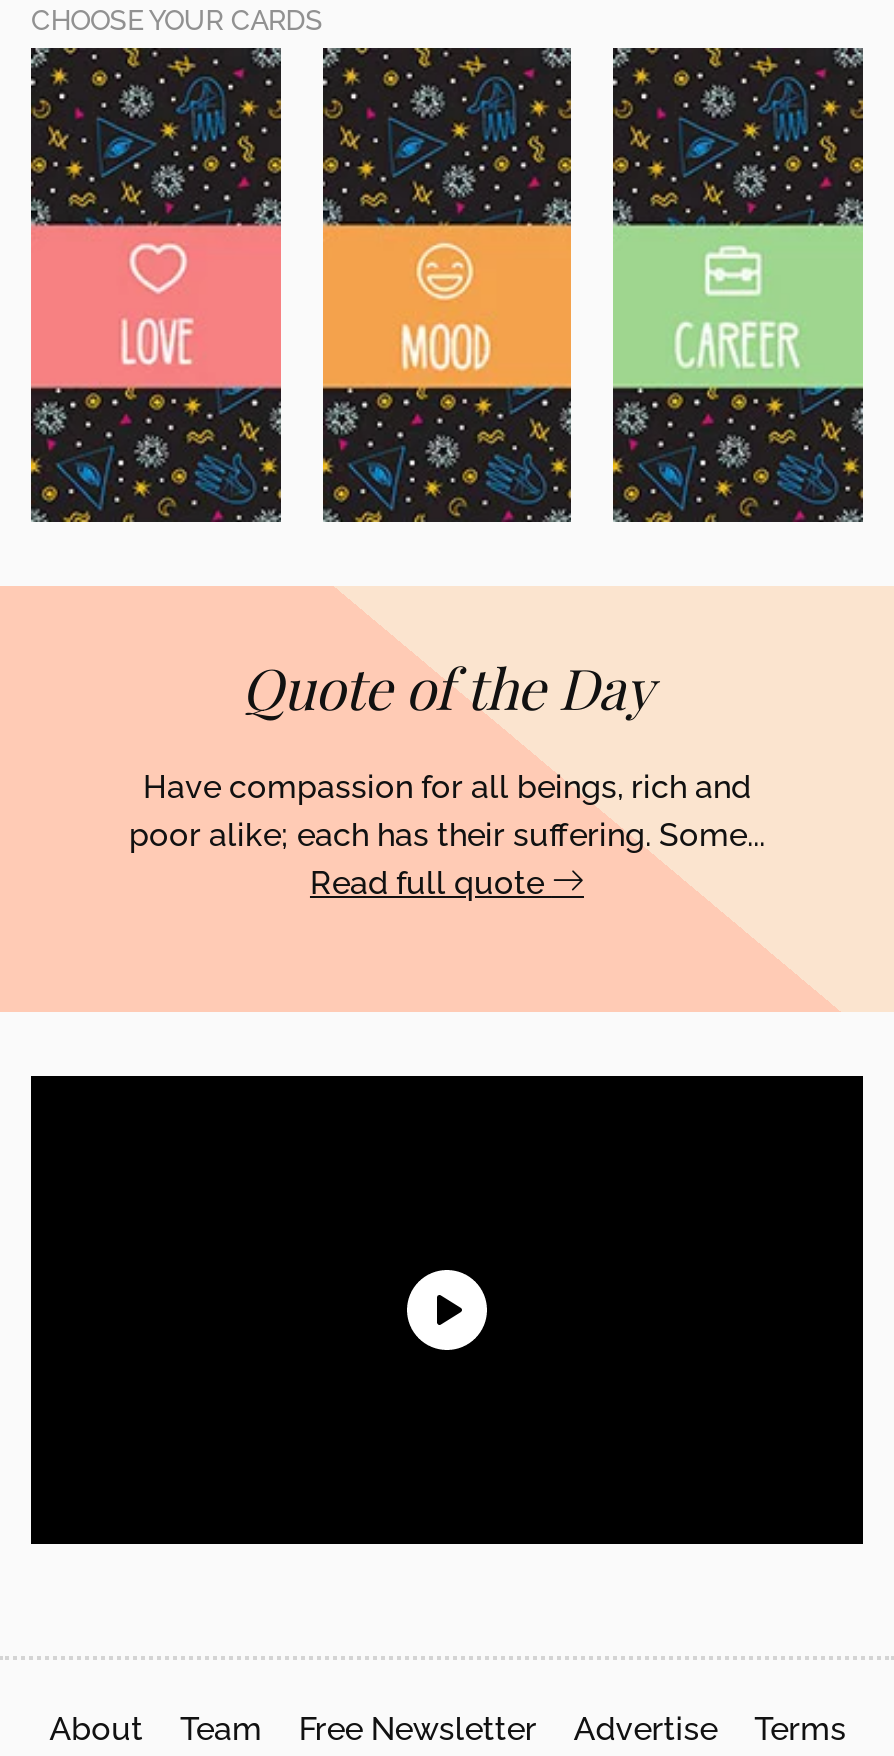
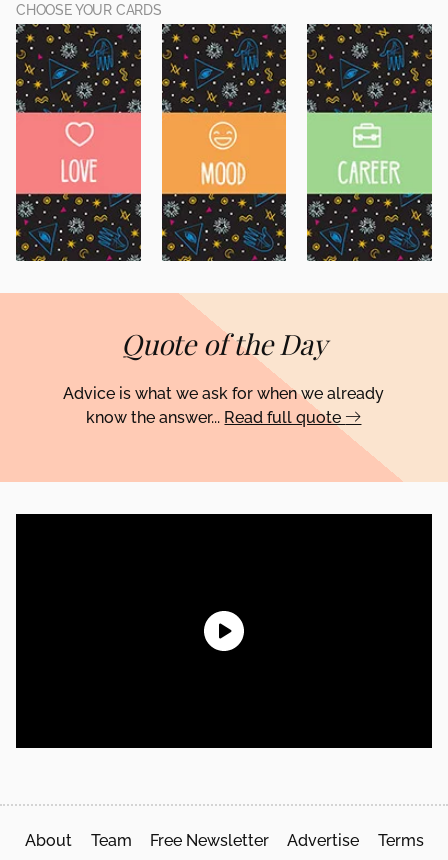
- Have compassion for all beings, rich and
- poor alike; each has their suffering. Some...
- Read full quote
+ Advice is what we ask for when we already
+ know the answer... Read full quote
